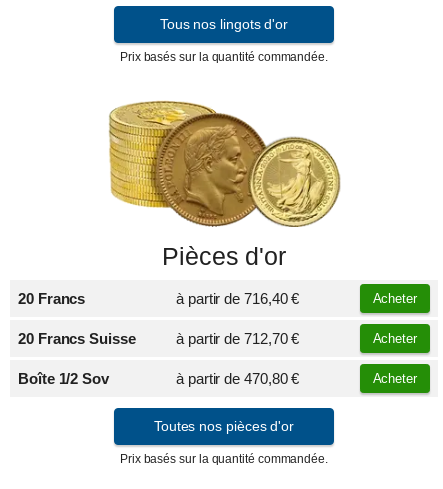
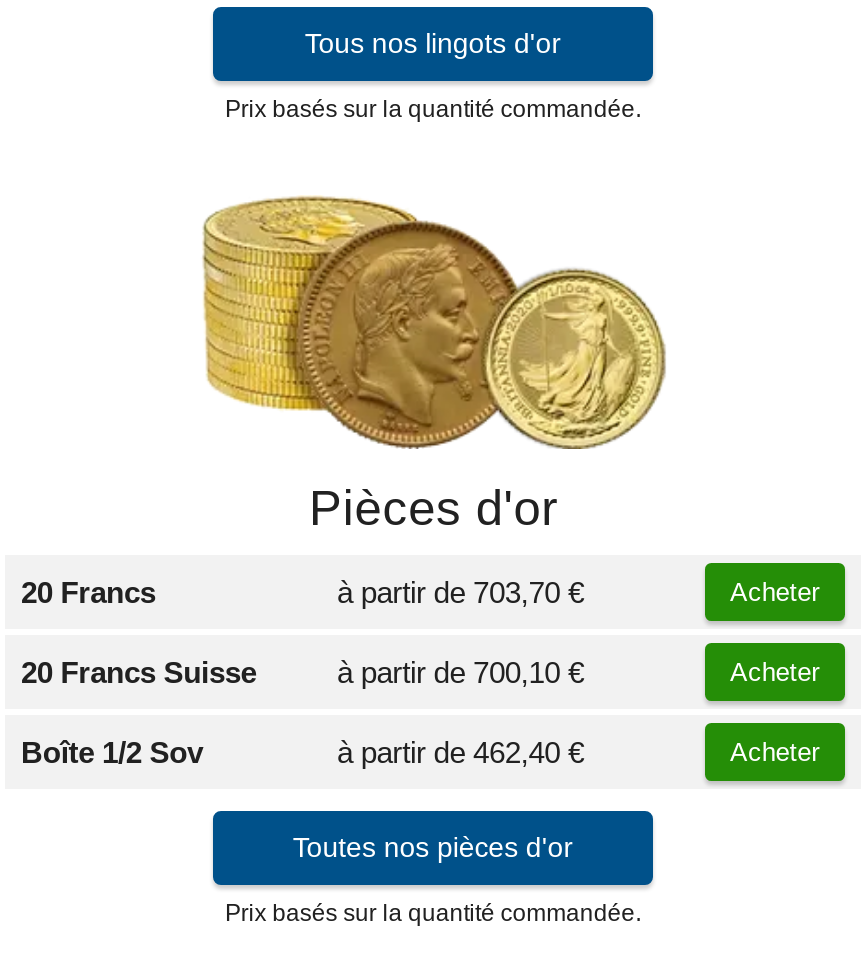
- à partir de 716,40 €
+ à partir de 703,70 €

- à partir de 712,70 €
+ à partir de 700,10 €

- à partir de 470,80 €
+ à partir de 462,40 €
